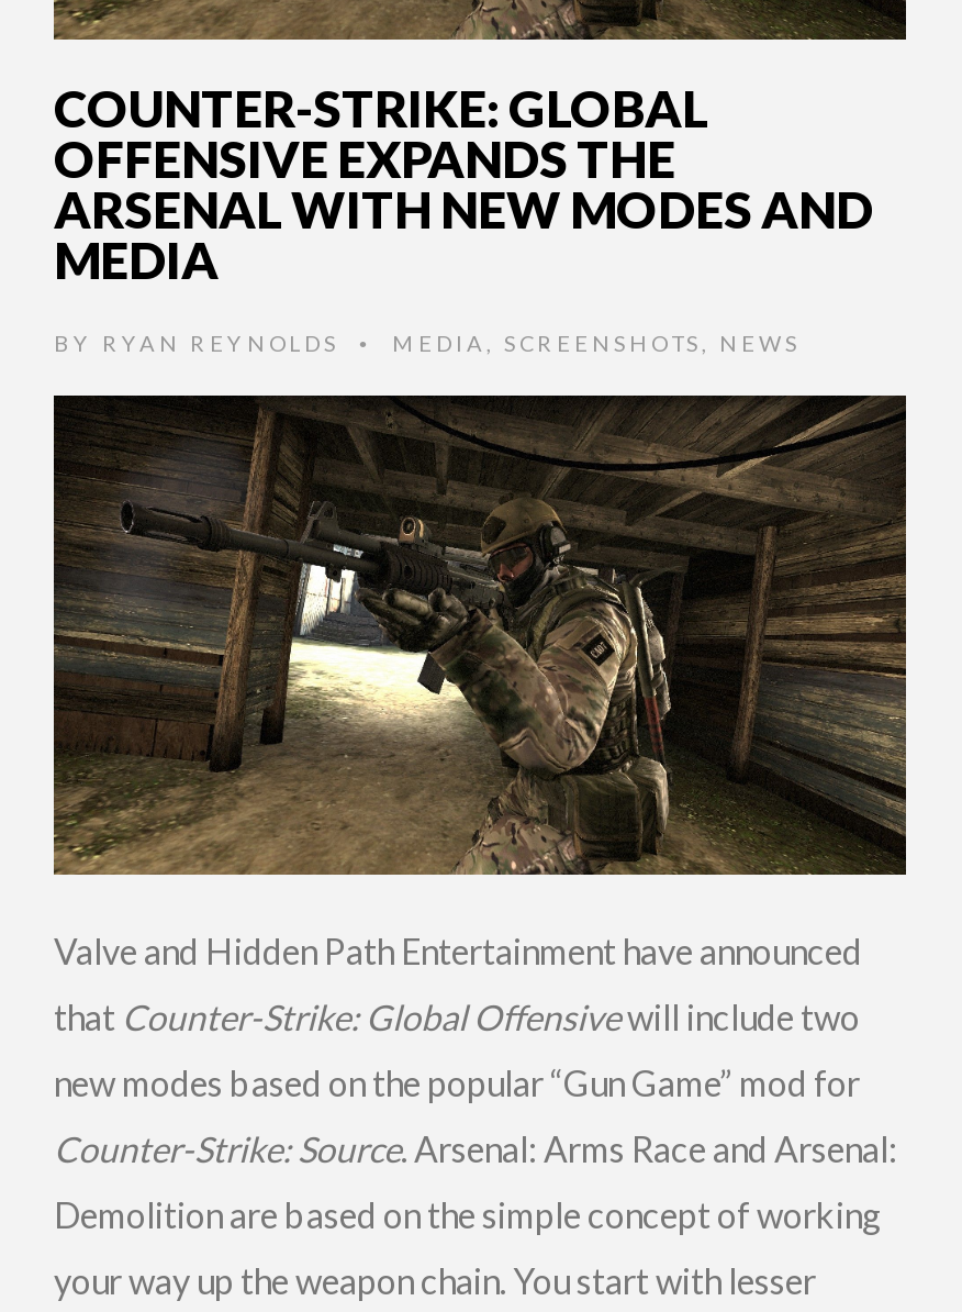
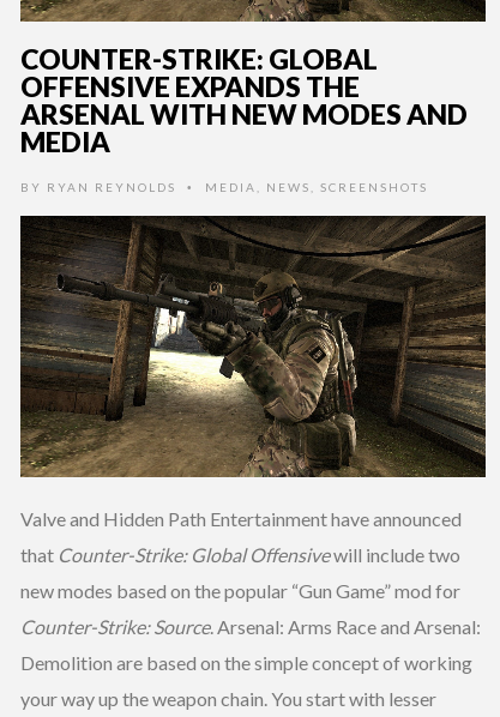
- BY RYAN REYNOLDS • MEDIA, SCREENSHOTS, NEWS
+ BY RYAN REYNOLDS • MEDIA, NEWS, SCREENSHOTS
